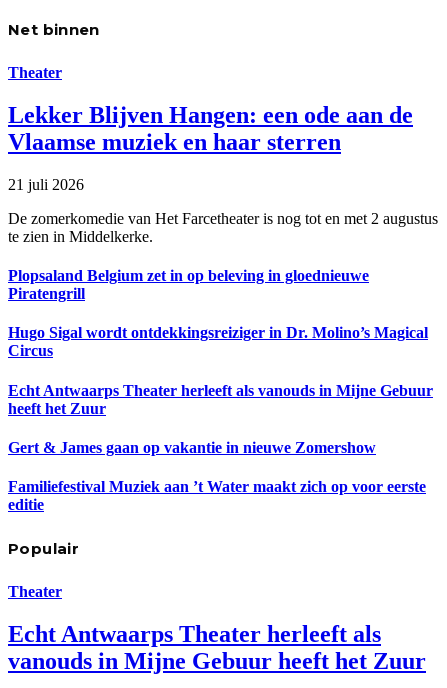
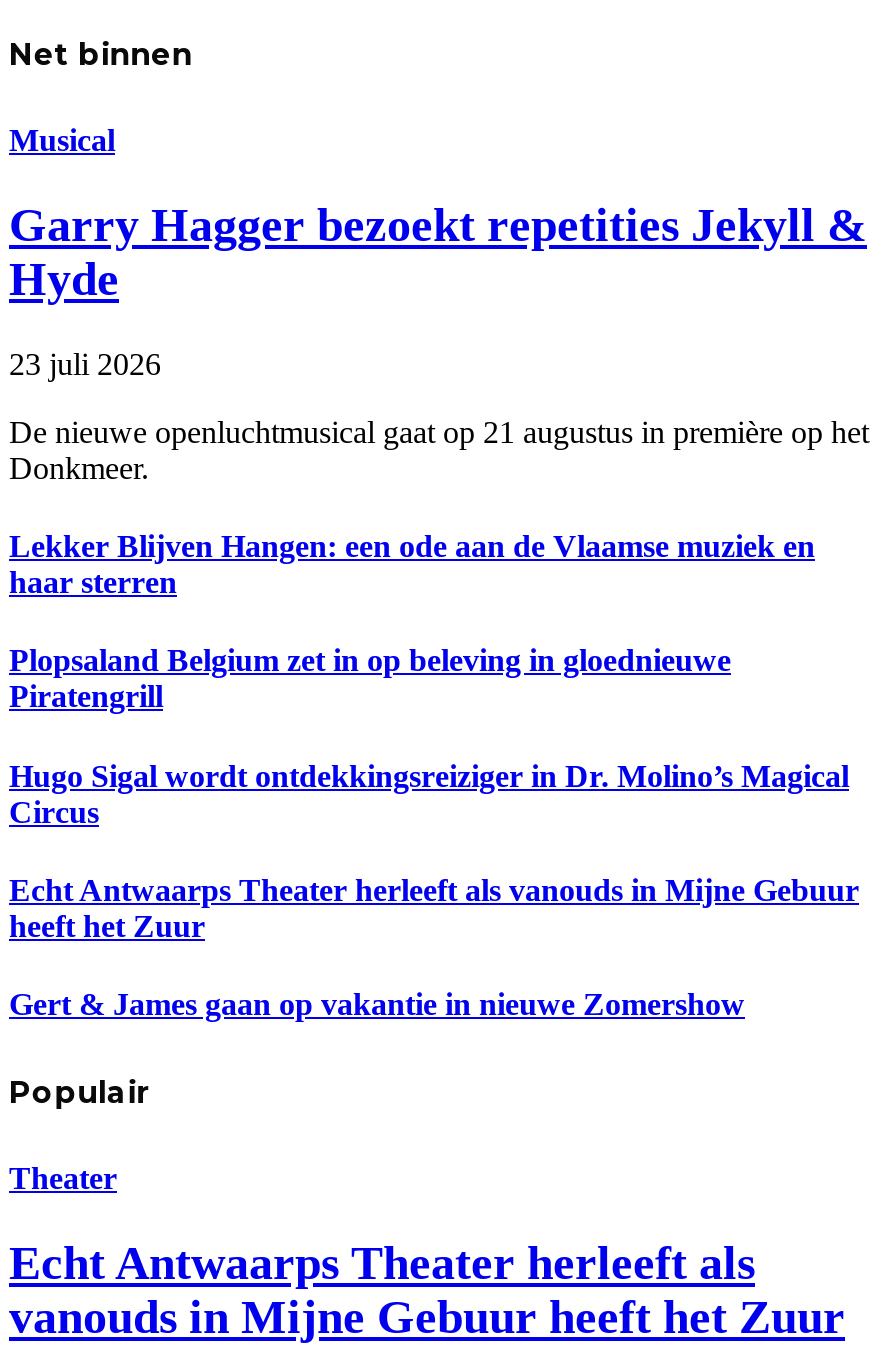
- Theater
- Lekker Blijven Hangen: een ode aan de
- Vlaamse muziek en haar sterren
- 21 juli 2026
- De zomerkomedie van Het Farcetheater is nog tot en met 2 augustus
- te zien in Middelkerke.
+ Musical
+ Garry Hagger bezoekt repetities Jekyll &
+ Hyde
+ 23 juli 2026
+ De nieuwe openluchtmusical gaat op 21 augustus in première op het
+ Donkmeer.
+ Lekker Blijven Hangen: een ode aan de Vlaamse muziek en
+ haar sterren

moved down: Plopsaland Belgium zet in op beleving in gloednieuwe | Piratengrill | Hugo Sigal wordt ontdekkingsreiziger in Dr. Molino’s Magical | Circus | Echt Antwaarps Theater herleeft als vanouds in Mijne Gebuur | heeft het Zuur | Gert & James gaan op vakantie in nieuwe Zomershow

- Familiefestival Muziek aan ’t Water maakt zich op voor eerste
- editie
